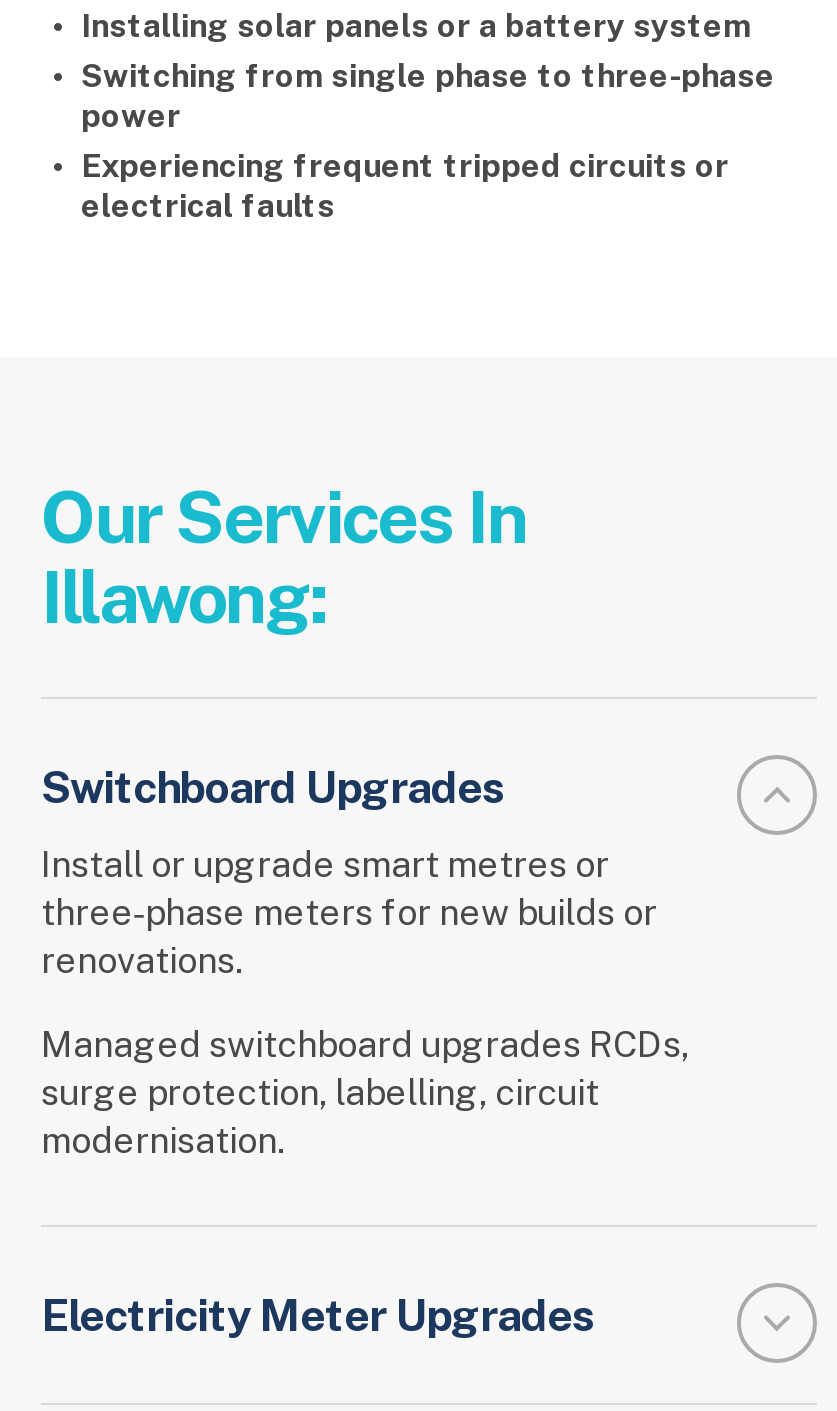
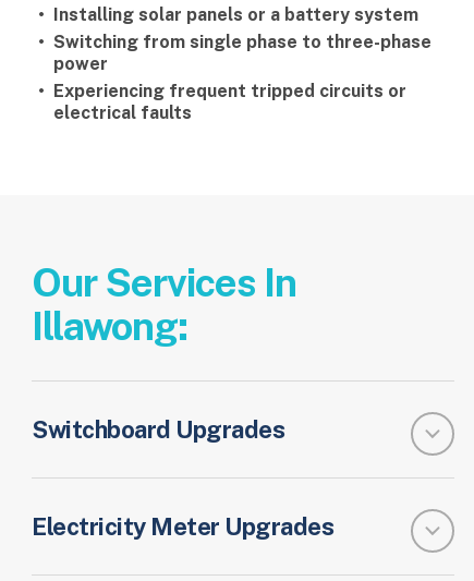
- Install or upgrade smart metres or
- three‑phase meters for new builds or
- renovations.
- Managed switchboard upgrades RCDs,
- surge protection, labelling, circuit
- modernisation.
